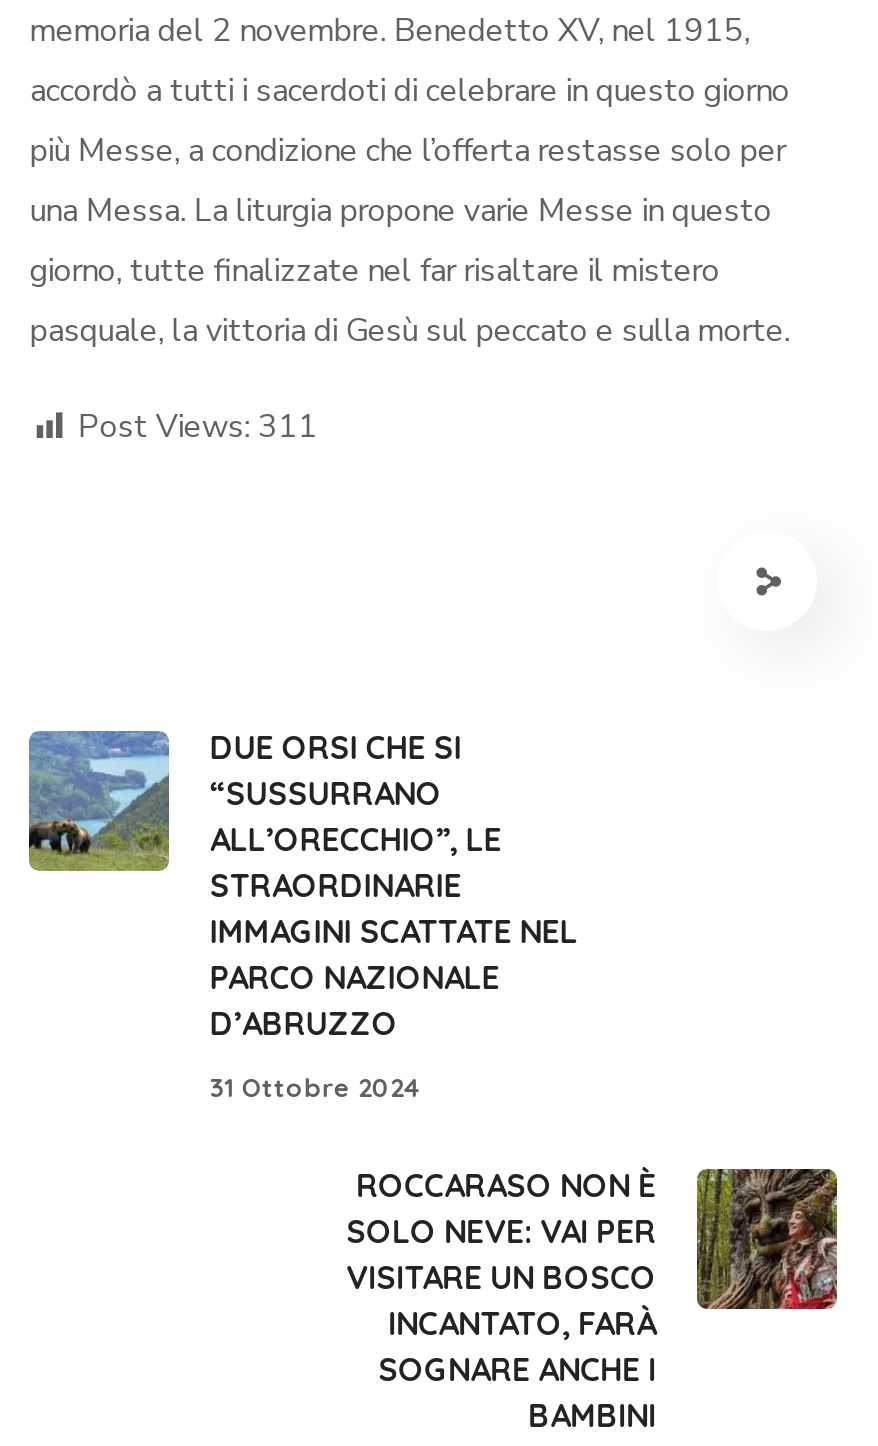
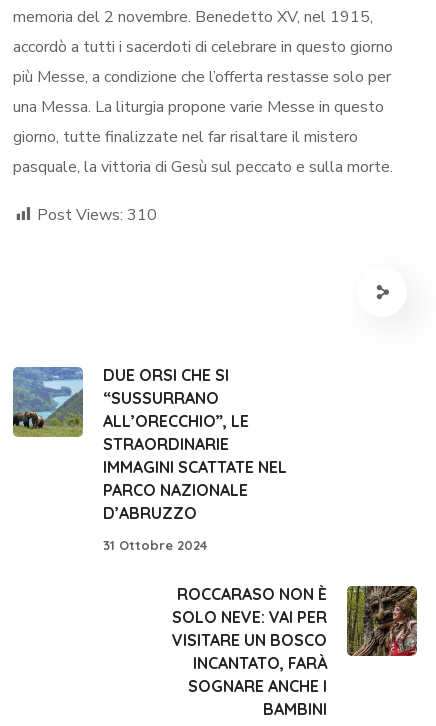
- Post Views: 311
+ Post Views: 310
